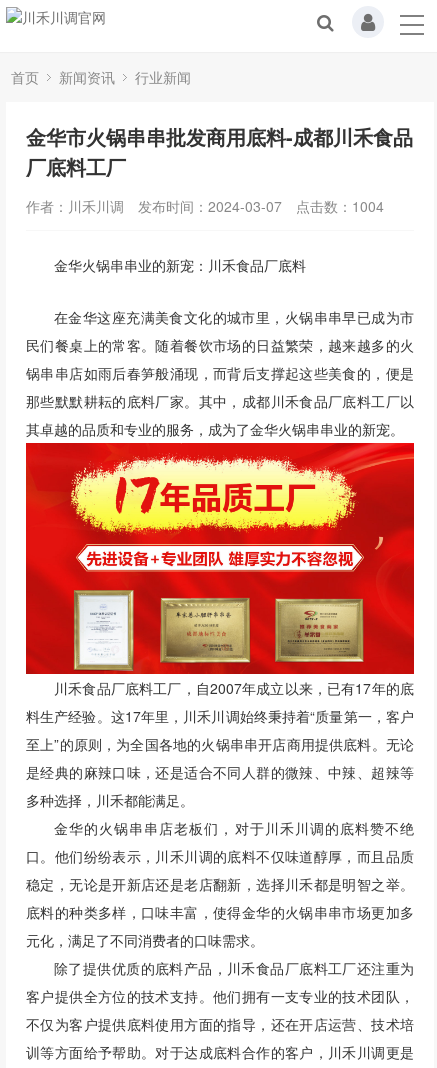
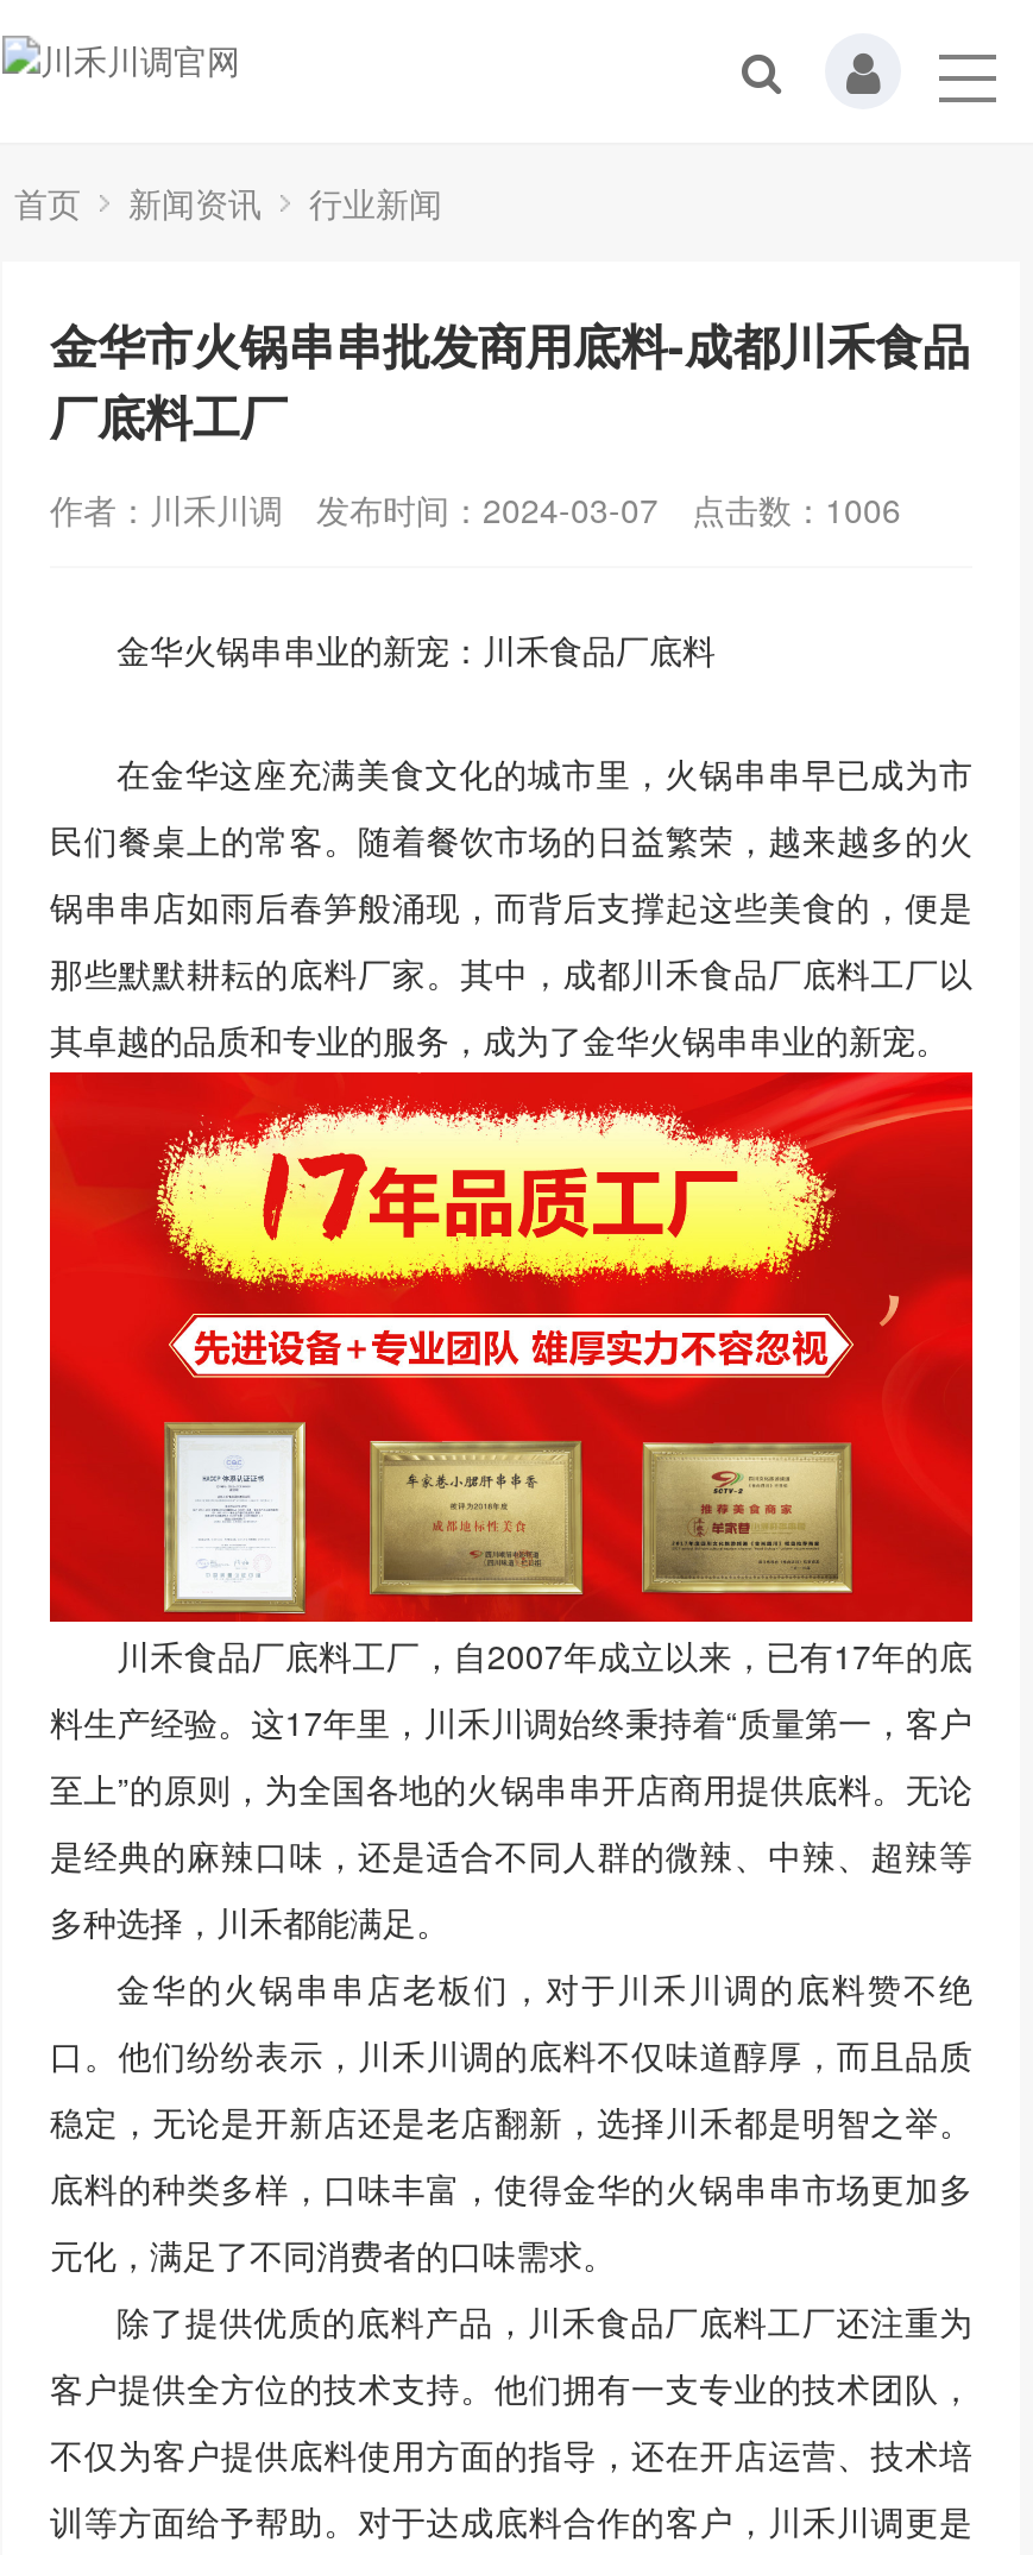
- 作者：川禾川调 发布时间：2024-03-07 点击数：1004
+ 作者：川禾川调 发布时间：2024-03-07 点击数：1006
